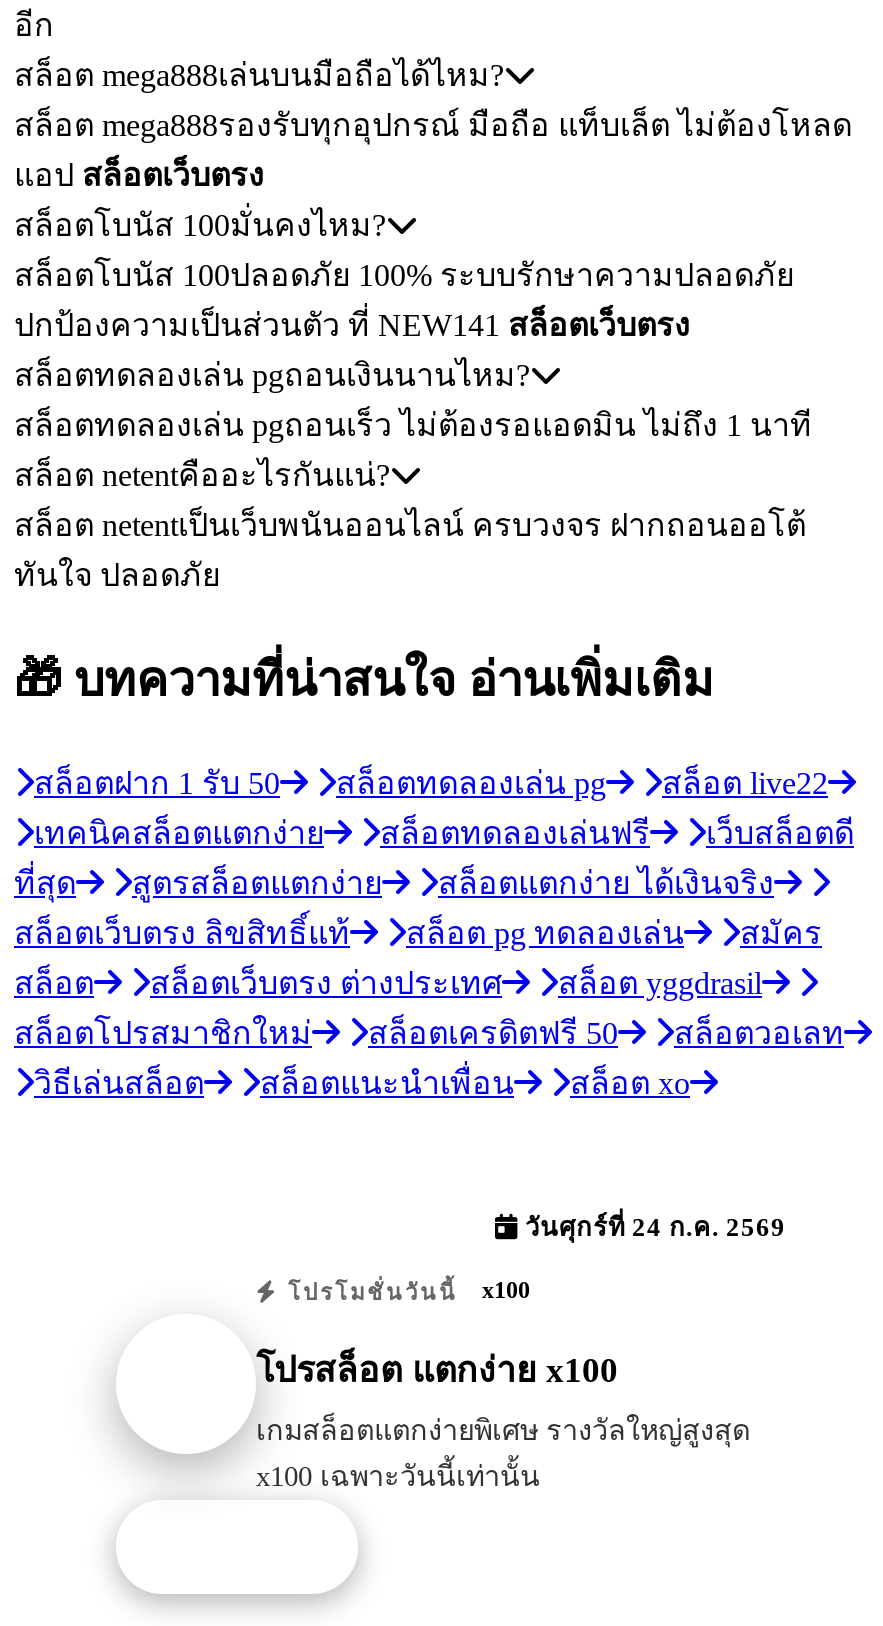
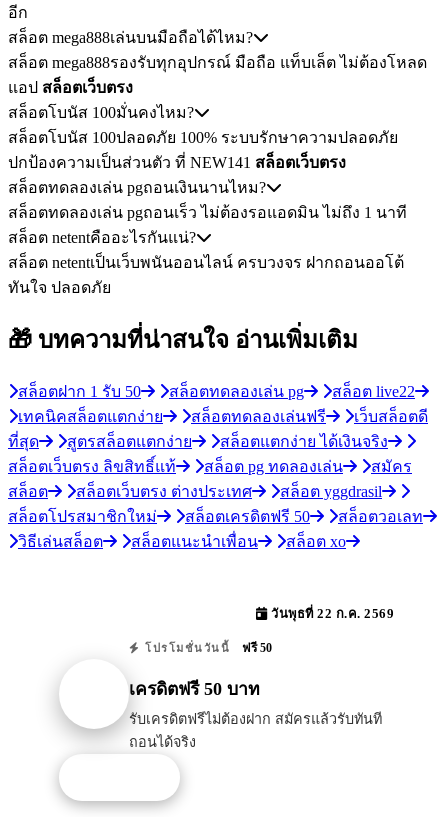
- วันศุกร์ที่ 24 ก.ค. 2569
+ วันพุธที่ 22 ก.ค. 2569

- โปรโมชั่นวันนี้ x100
+ โปรโมชั่นวันนี้ ฟรี 50

- โปรสล็อต แตกง่าย x100
+ เครดิตฟรี 50 บาท

- เกมสล็อตแตกง่ายพิเศษ รางวัลใหญ่สูงสุด
- x100 เฉพาะวันนี้เท่านั้น
+ รับเครดิตฟรีไม่ต้องฝาก สมัครแล้วรับทันที
+ ถอนได้จริง
